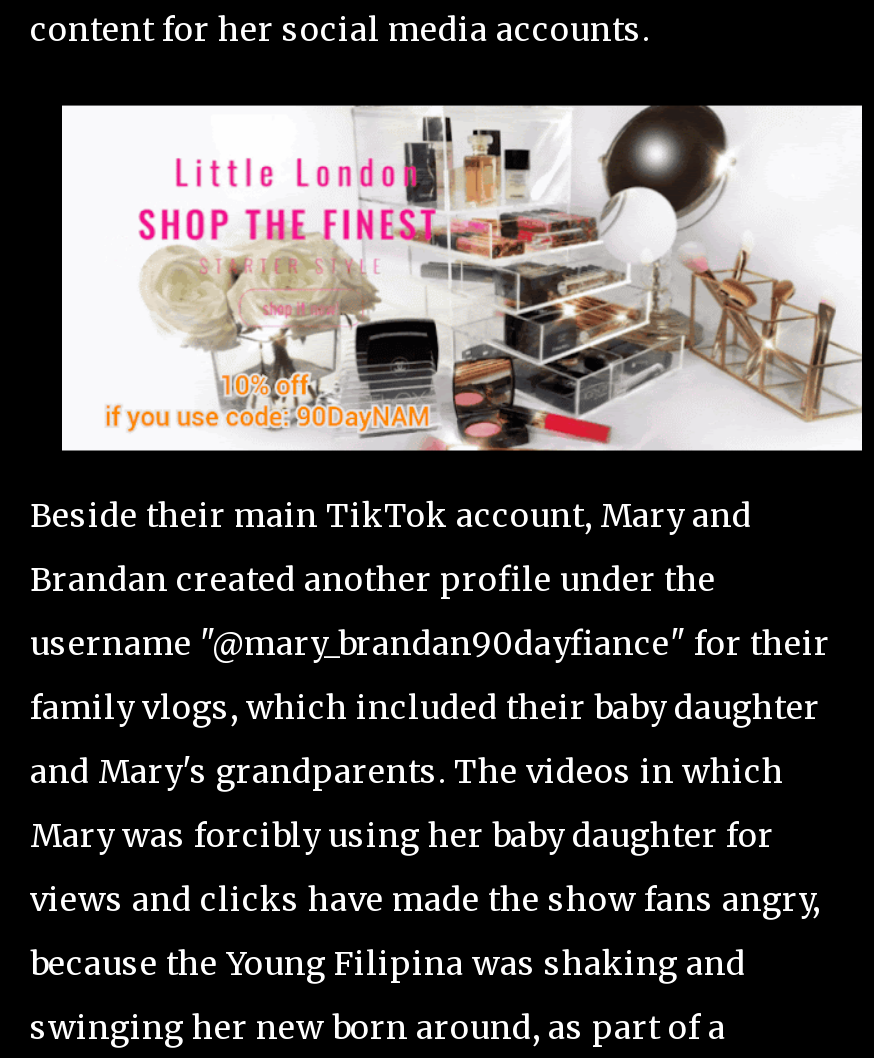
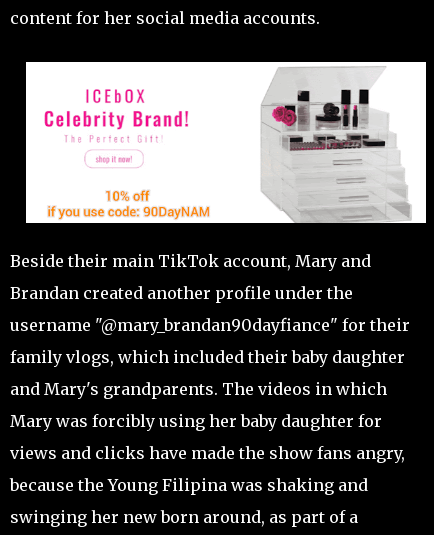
- [image]
+ [image]
